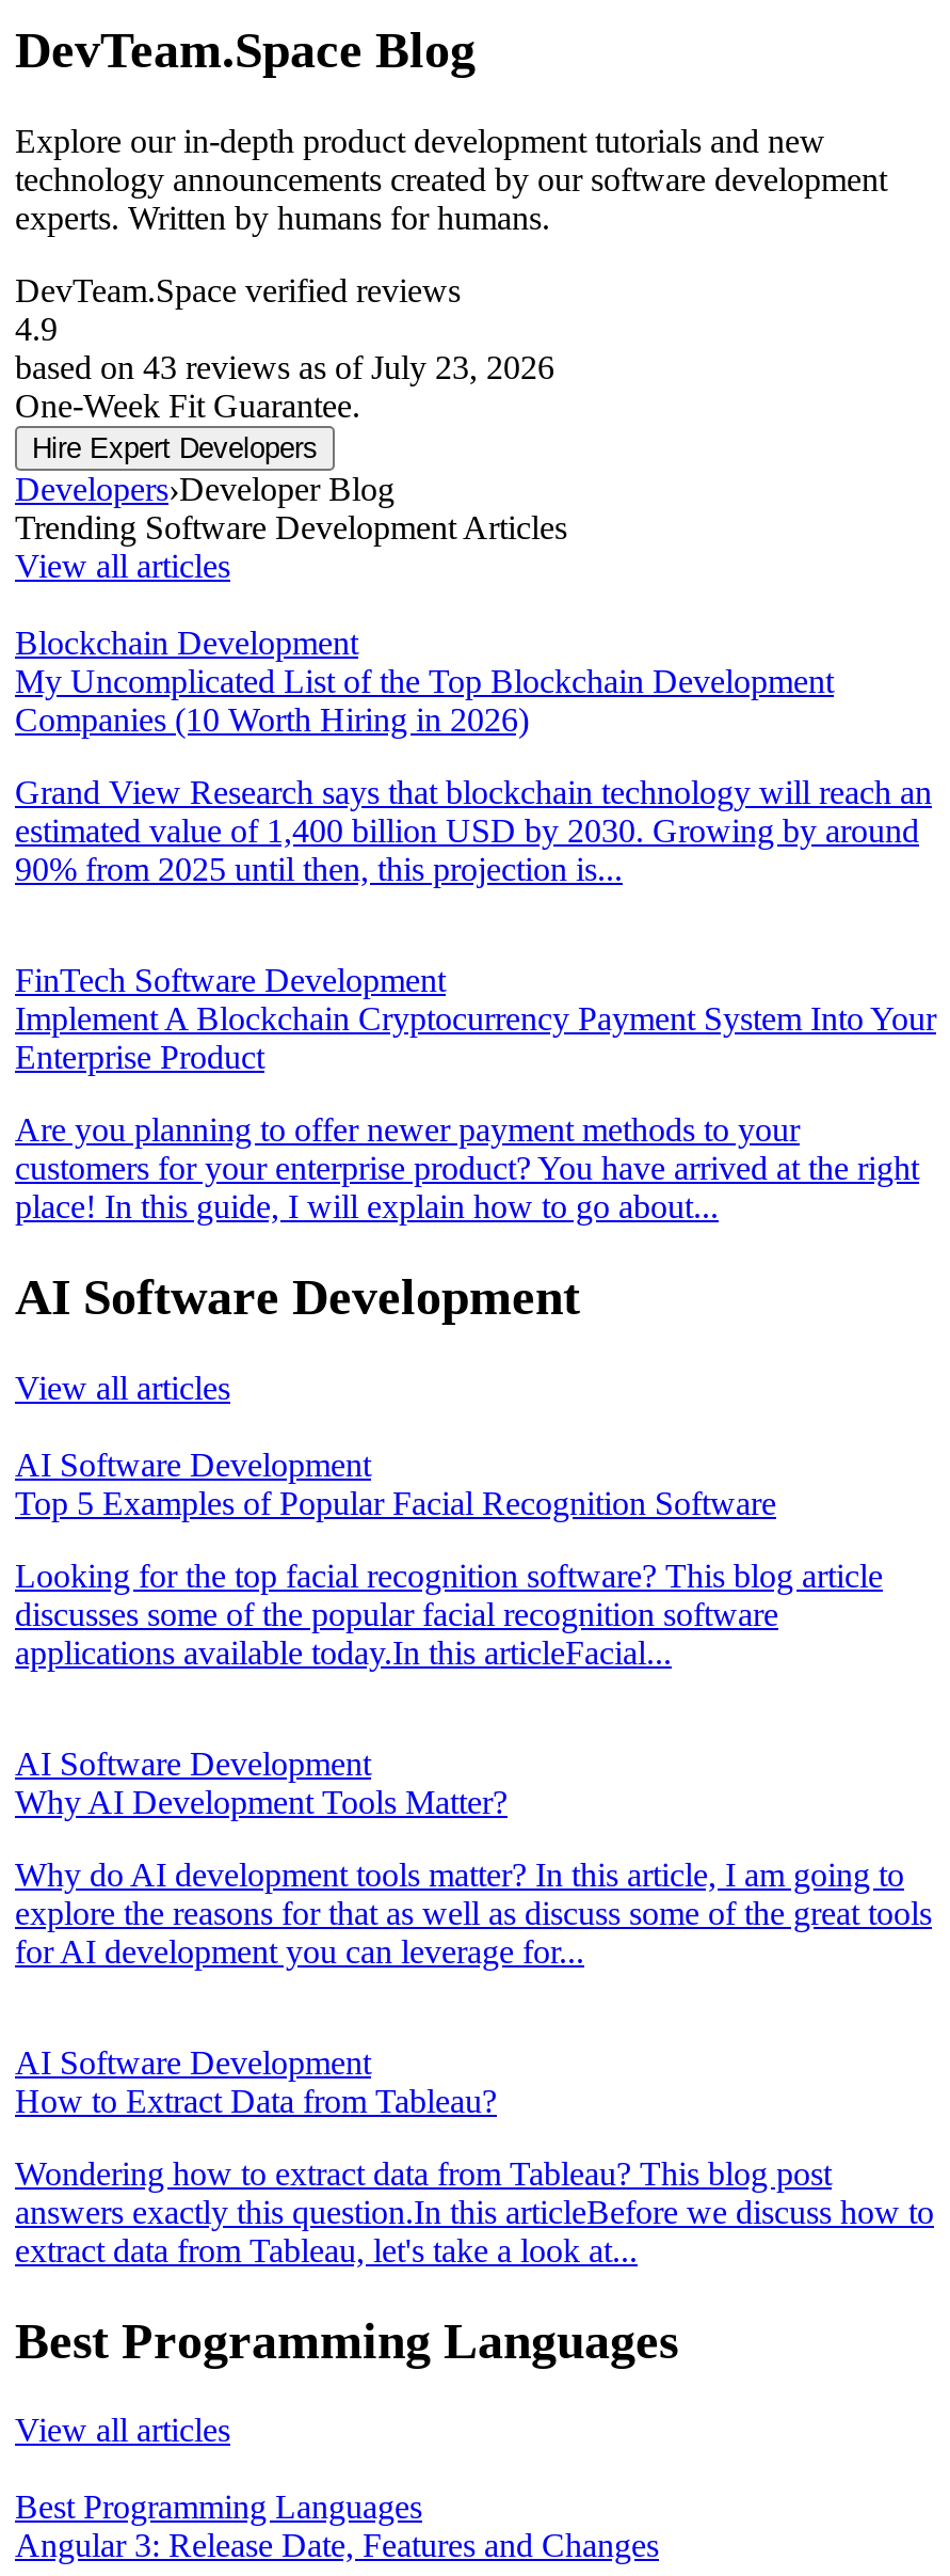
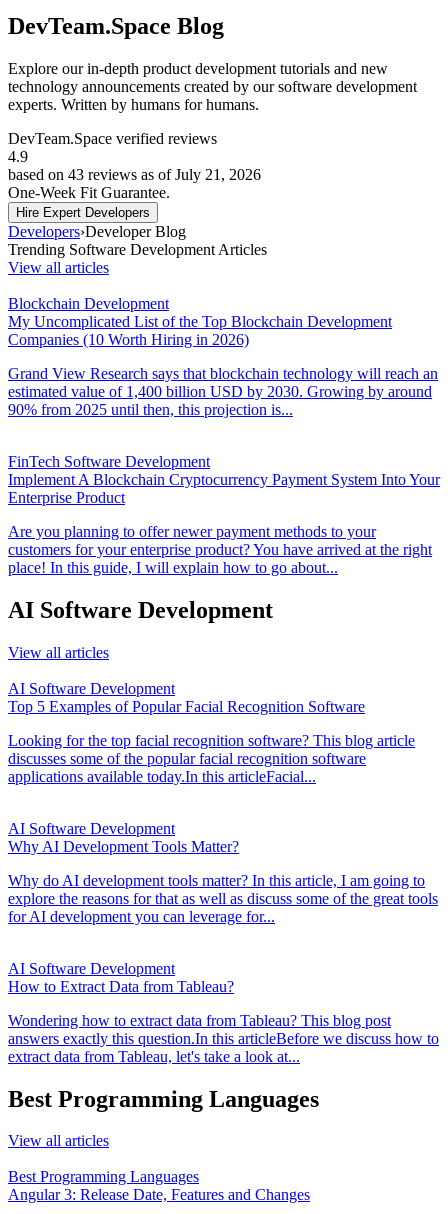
- based on 43 reviews as of July 23, 2026
+ based on 43 reviews as of July 21, 2026
